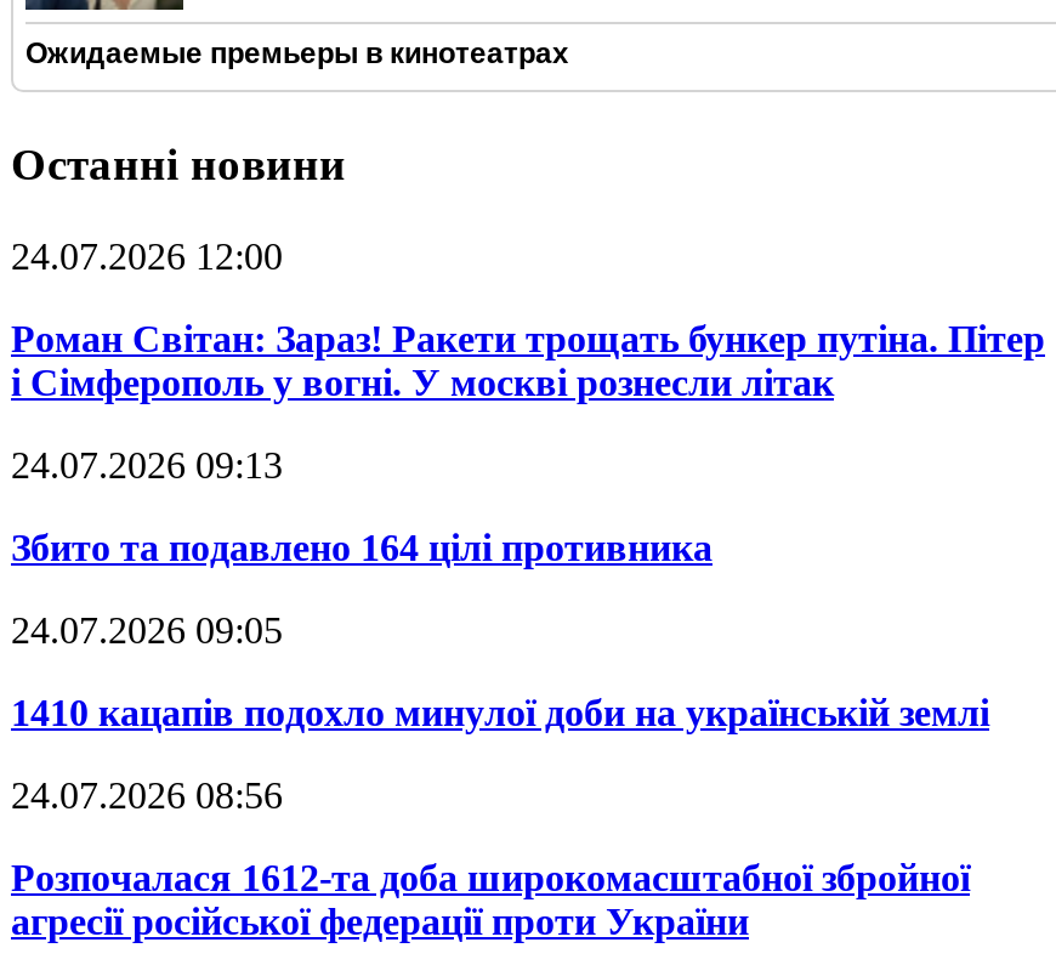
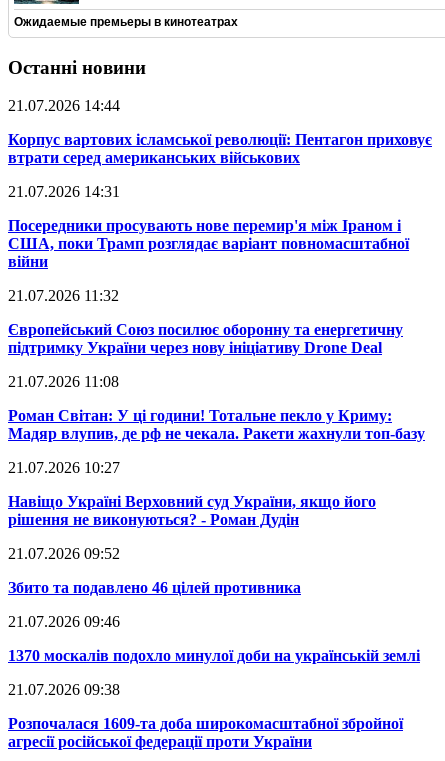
- 24.07.2026 12:00
- Роман Світан: Зараз! Ракети трощать бункер путіна. Пітер
- і Сімферополь у вогні. У москві рознесли літак
- 24.07.2026 09:13
- Збито та подавлено 164 цілі противника
- 24.07.2026 09:05
- 1410 кацапів подохло минулої доби на українській землі
- 24.07.2026 08:56
- Розпочалася 1612-та доба широкомасштабної збройної
+ 21.07.2026 14:44
+ Корпус вартових ісламської революції: Пентагон приховує
+ втрати серед американських військових
+ 21.07.2026 14:31
+ Посередники просувають нове перемир'я між Іраном і
+ США, поки Трамп розглядає варіант повномасштабної
+ війни
+ 21.07.2026 11:32
+ Європейський Союз посилює оборонну та енергетичну
+ підтримку України через нову ініціативу Drone Deal
+ 21.07.2026 11:08
+ Роман Світан: У ці години! Тотальне пекло у Криму:
+ Мадяр влупив, де рф не чекала. Ракети жахнули топ-базу
+ 21.07.2026 10:27
+ Навіщо Україні Верховний суд України, якщо його
+ рішення не виконуються? - Роман Дудін
+ 21.07.2026 09:52
+ Збито та подавлено 46 цілей противника
+ 21.07.2026 09:46
+ 1370 москалів подохло минулої доби на українській землі
+ 21.07.2026 09:38
+ Розпочалася 1609-та доба широкомасштабної збройної
